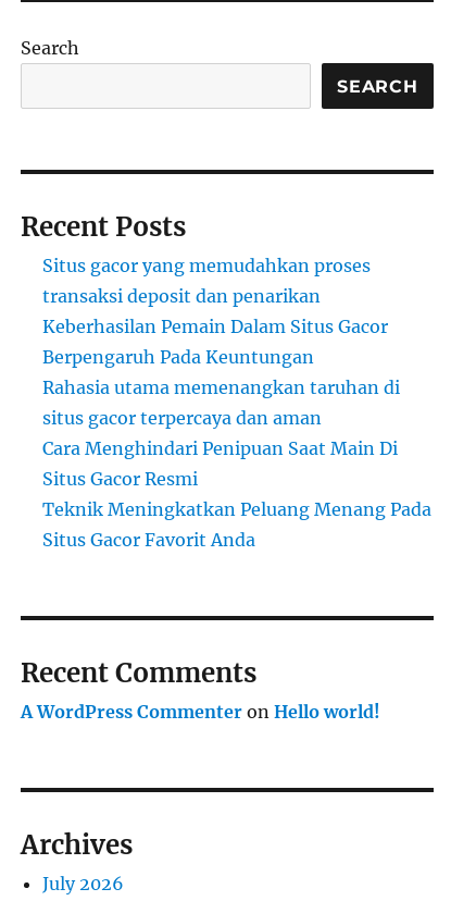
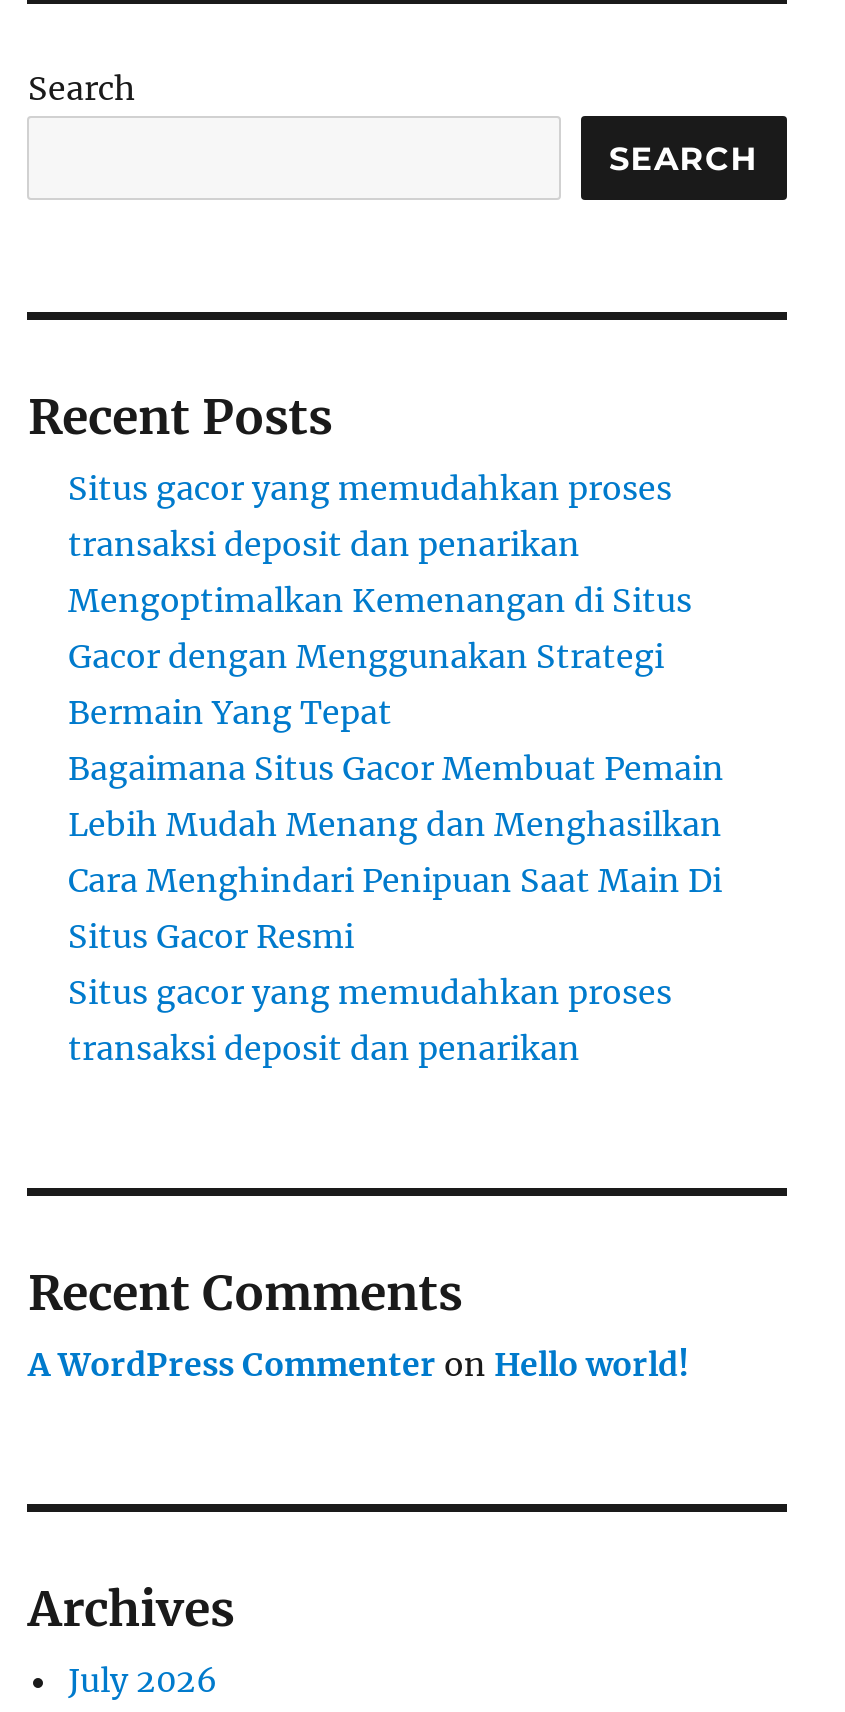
- Keberhasilan Pemain Dalam Situs Gacor
- Berpengaruh Pada Keuntungan
- Rahasia utama memenangkan taruhan di
- situs gacor terpercaya dan aman
+ Mengoptimalkan Kemenangan di Situs
+ Gacor dengan Menggunakan Strategi
+ Bermain Yang Tepat
+ Bagaimana Situs Gacor Membuat Pemain
+ Lebih Mudah Menang dan Menghasilkan

- Teknik Meningkatkan Peluang Menang Pada
- Situs Gacor Favorit Anda
+ Situs gacor yang memudahkan proses
+ transaksi deposit dan penarikan
